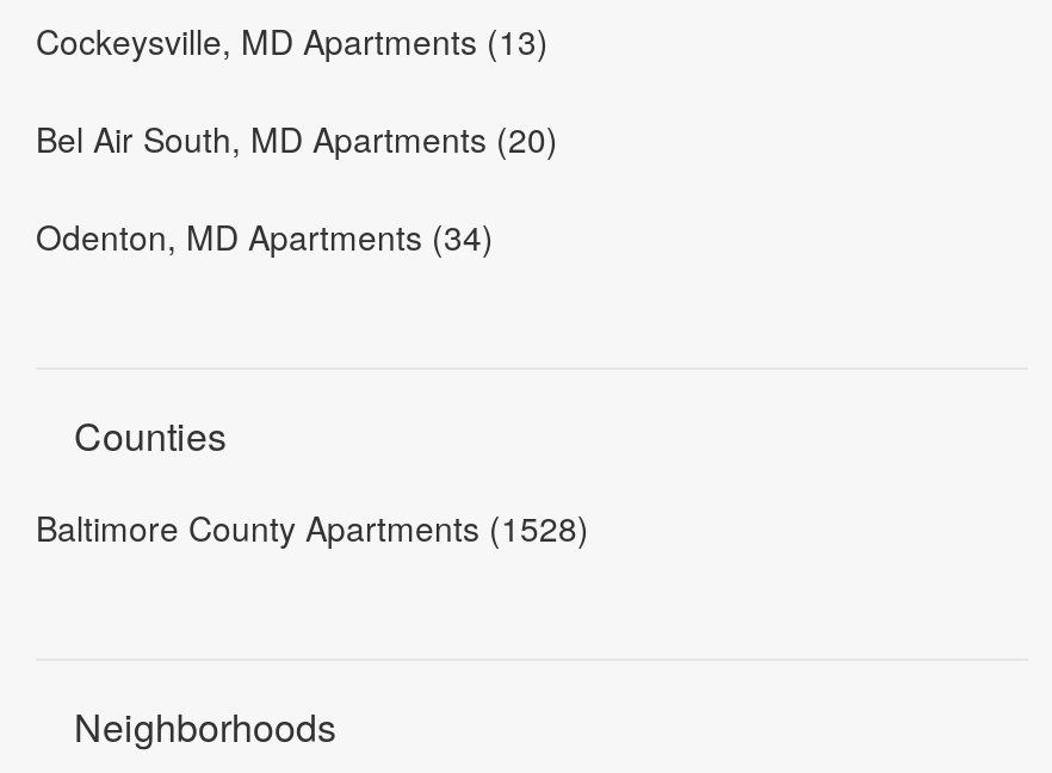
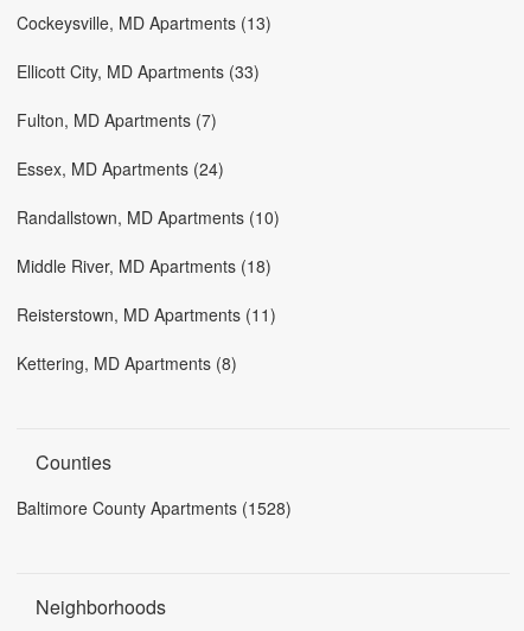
- Bel Air South, MD Apartments (20)
- Odenton, MD Apartments (34)
+ Ellicott City, MD Apartments (33)
+ Fulton, MD Apartments (7)
+ Essex, MD Apartments (24)
+ Randallstown, MD Apartments (10)
+ Middle River, MD Apartments (18)
+ Reisterstown, MD Apartments (11)
+ Kettering, MD Apartments (8)
